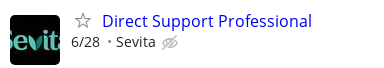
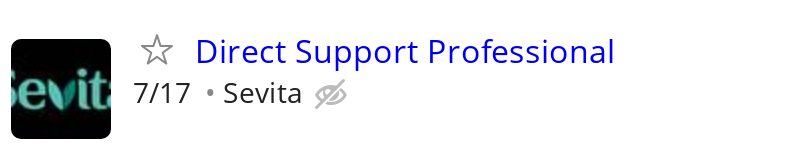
- 6/28 Sevita
+ 7/17 Sevita
